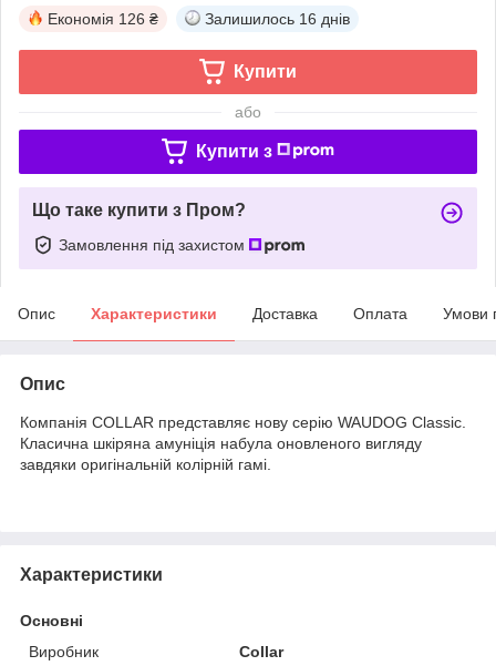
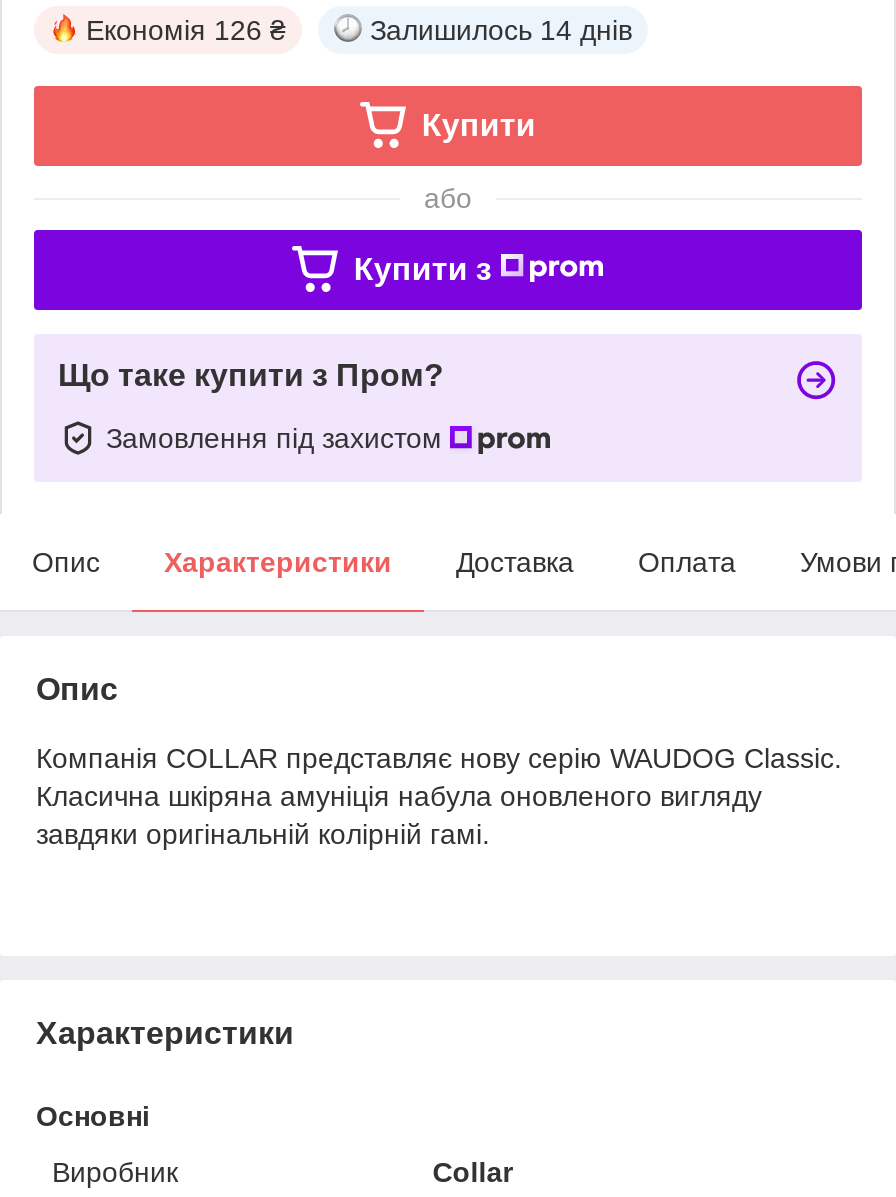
- Залишилось 16 днів
+ Залишилось 14 днів
